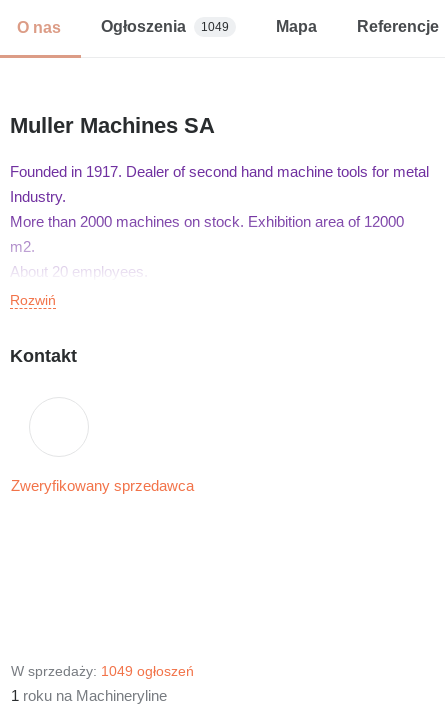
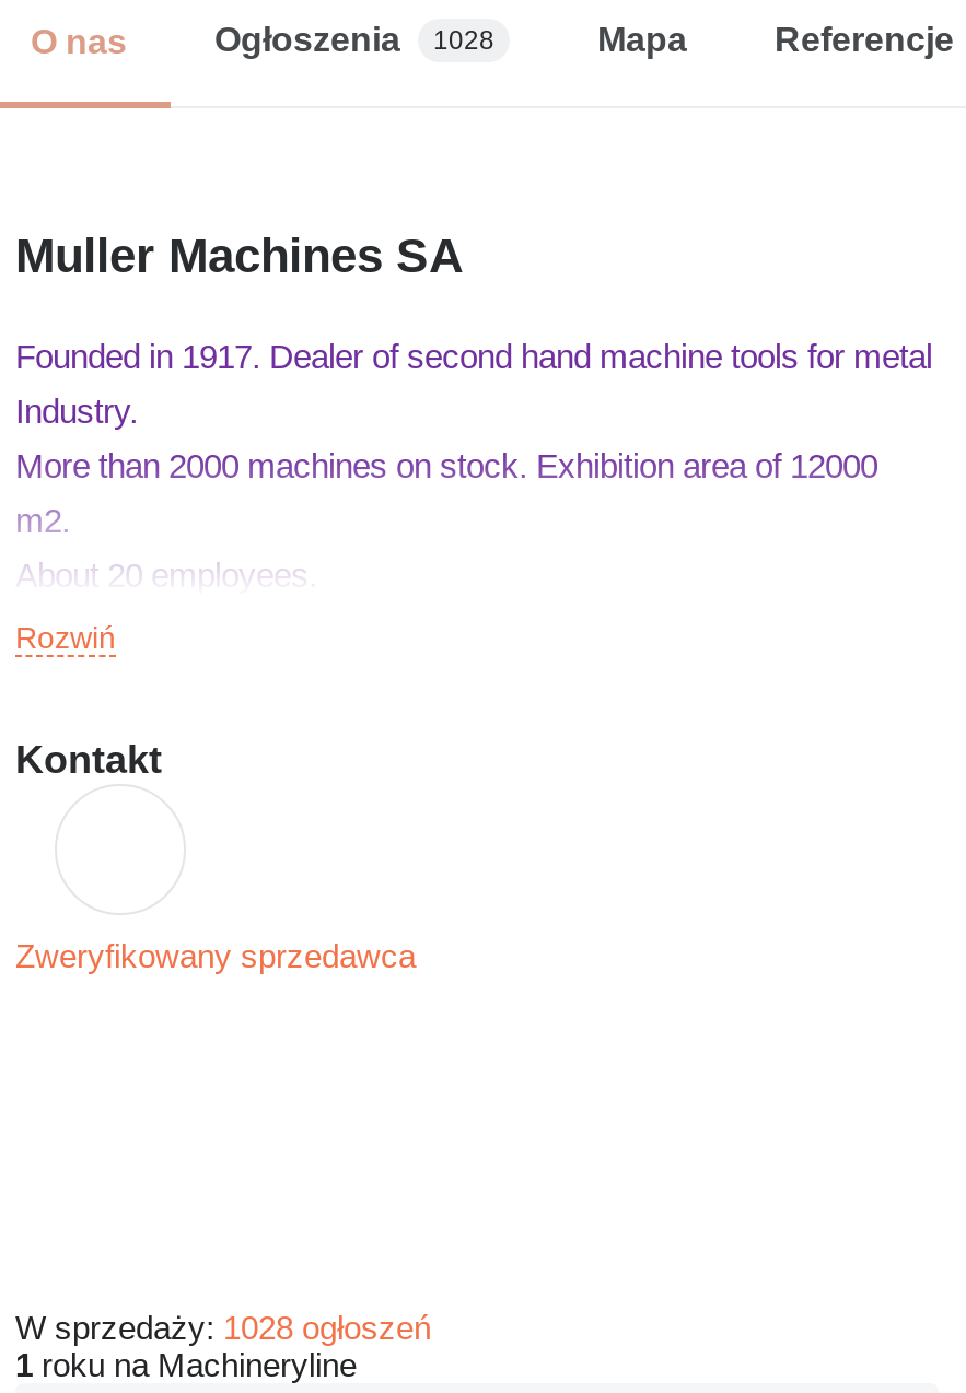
- Ogłoszenia 1049
+ Ogłoszenia 1028

- W sprzedaży: 1049 ogłoszeń
+ W sprzedaży: 1028 ogłoszeń
